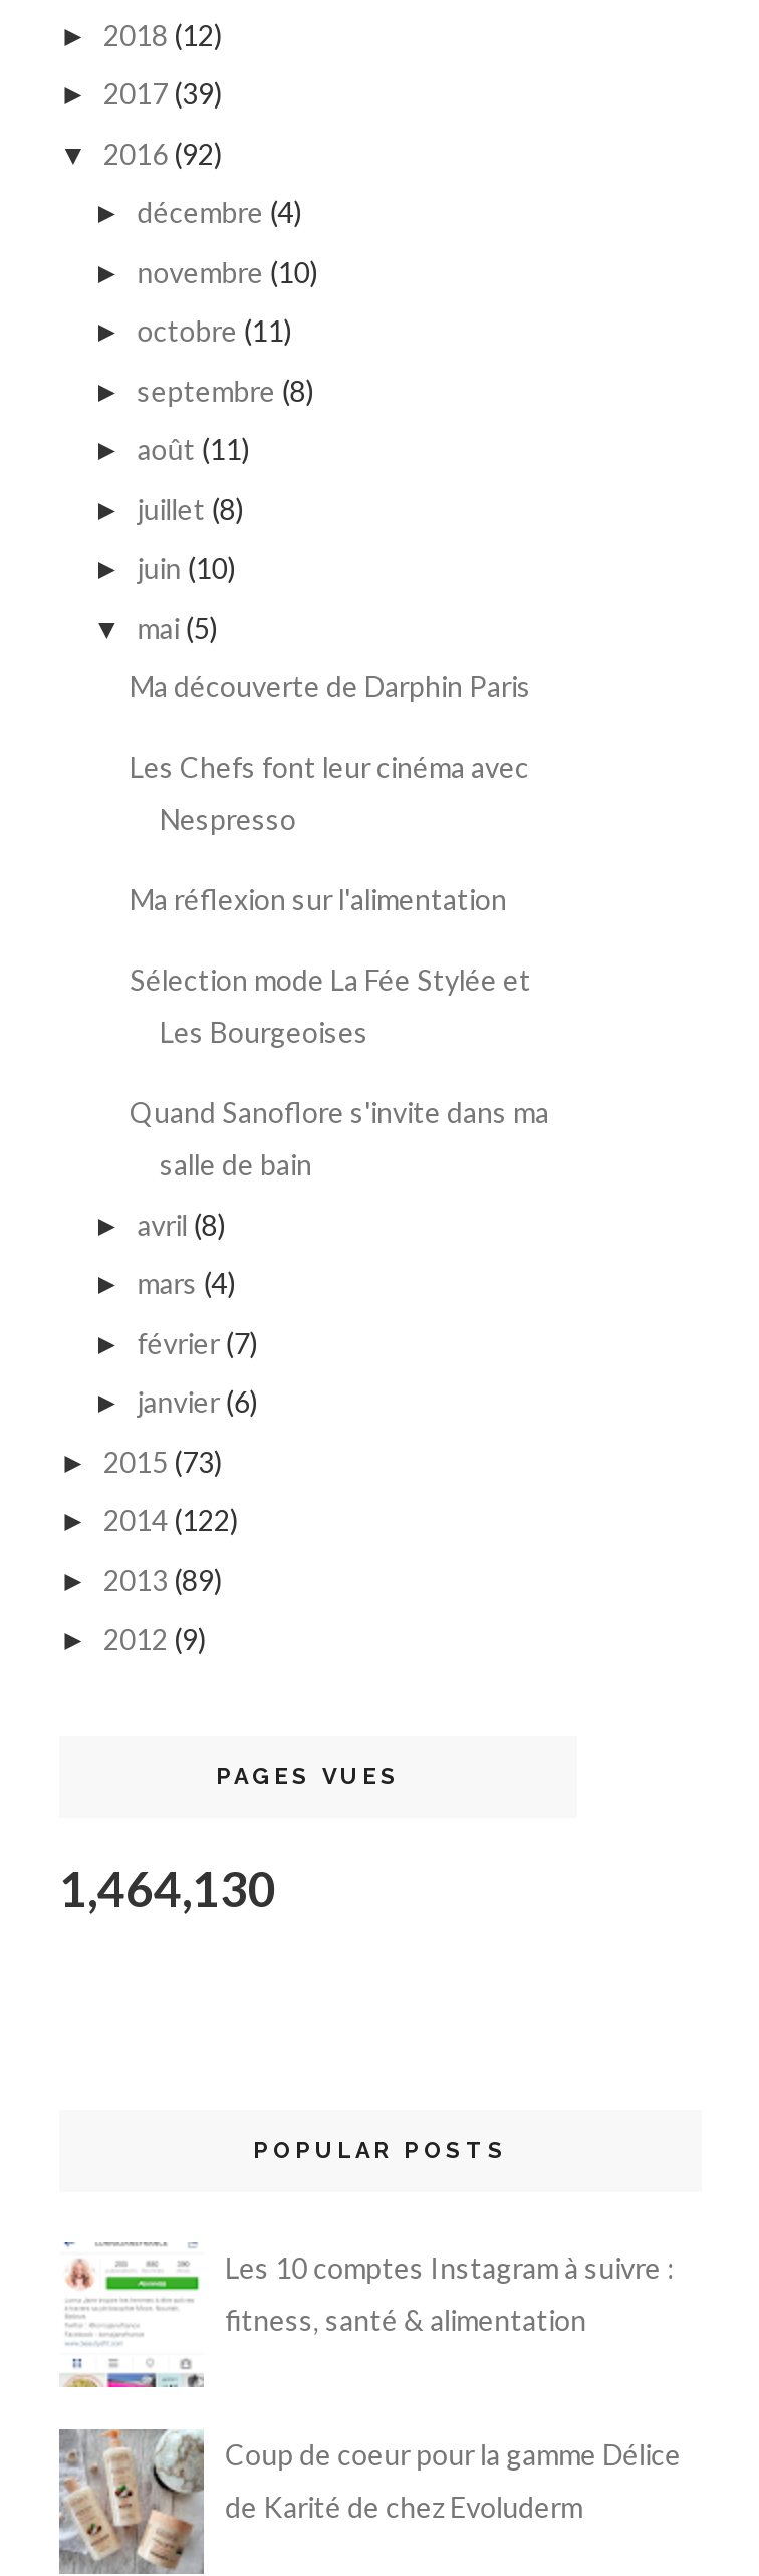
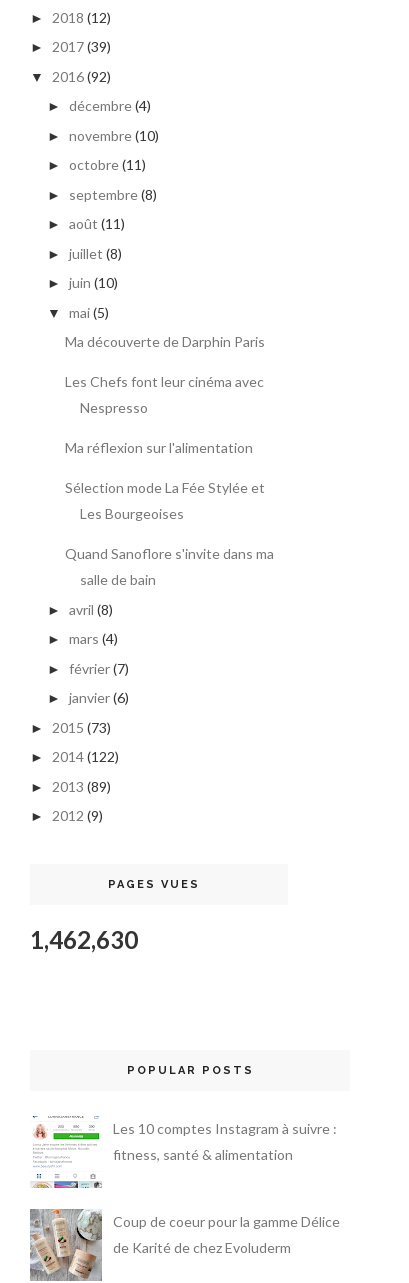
- 1,464,130
+ 1,462,630
